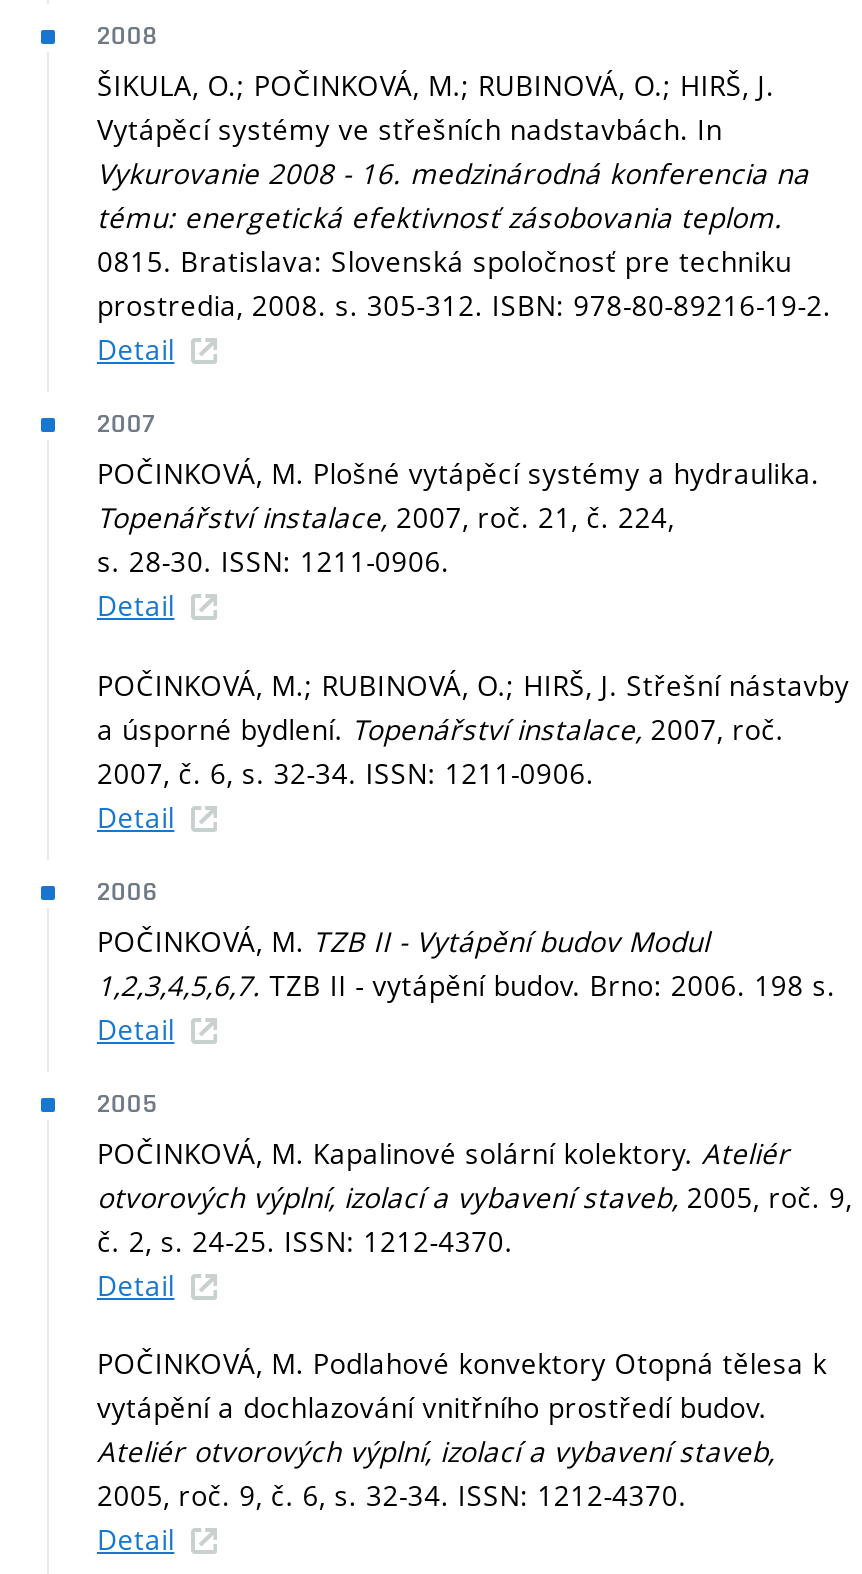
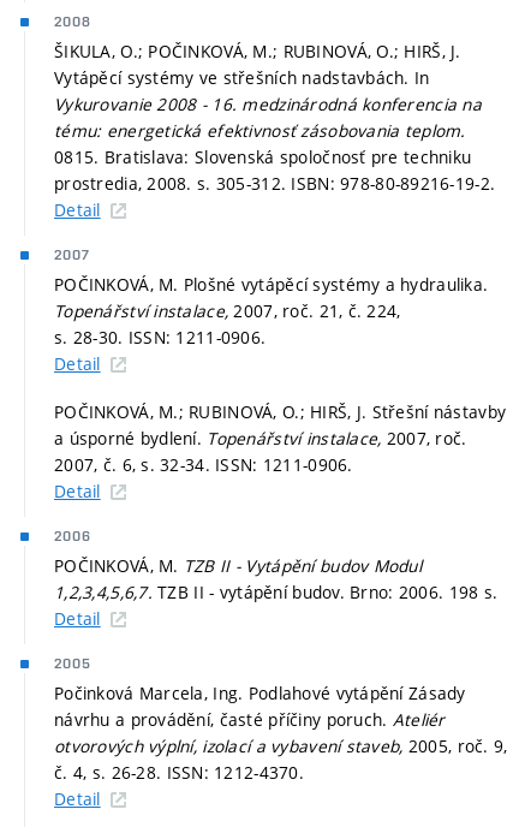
- POČINKOVÁ, M. Kapalinové solární kolektory. Ateliér
+ Počinková Marcela, Ing. Podlahové vytápění Zásady
+ návrhu a provádění, časté příčiny poruch. Ateliér

moved down: otvorových výplní, izolací a vybavení staveb, 2005, roč. 9,

- č. 2, s. 24-25. ISSN: 1212-4370.
- Detail
- POČINKOVÁ, M. Podlahové konvektory Otopná tělesa k
- vytápění a dochlazování vnitřního prostředí budov.
- Ateliér otvorových výplní, izolací a vybavení staveb,
- 2005, roč. 9, č. 6, s. 32-34. ISSN: 1212-4370.
+ č. 4, s. 26-28. ISSN: 1212-4370.
